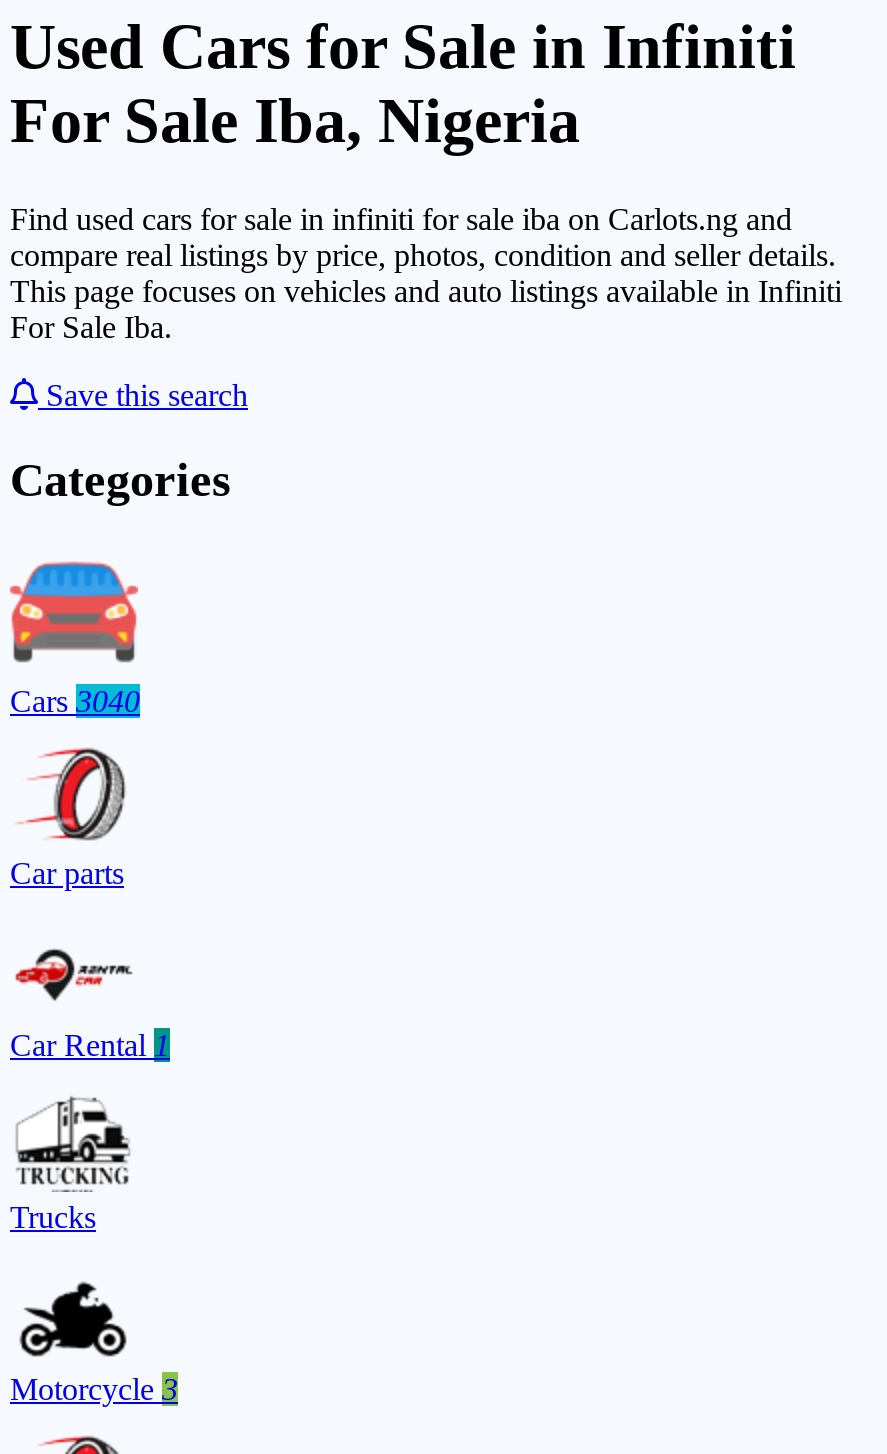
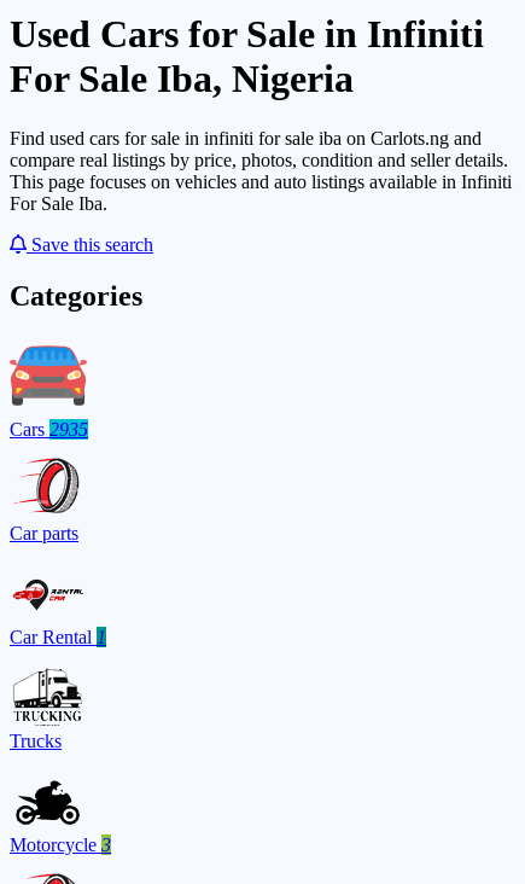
- Cars 3040
+ Cars 2935
